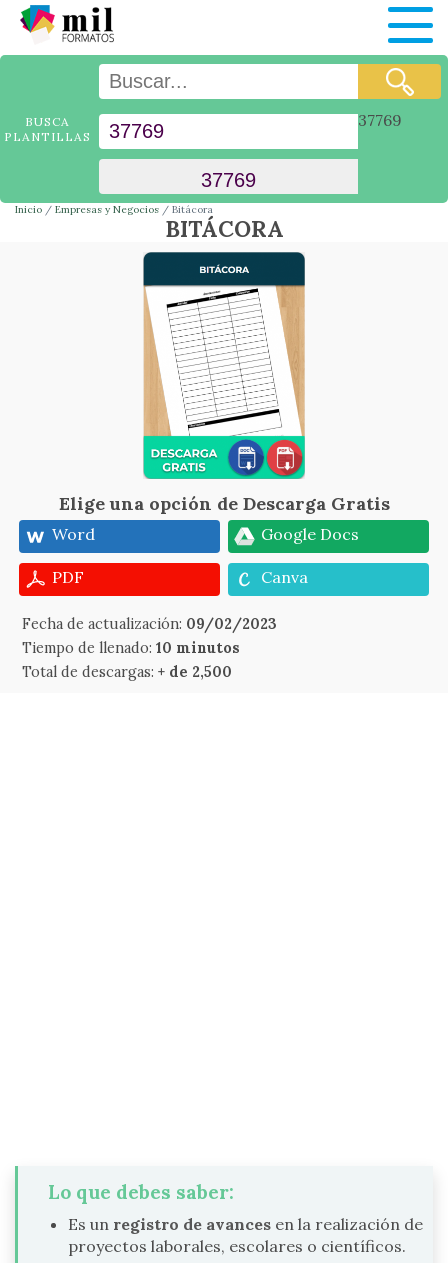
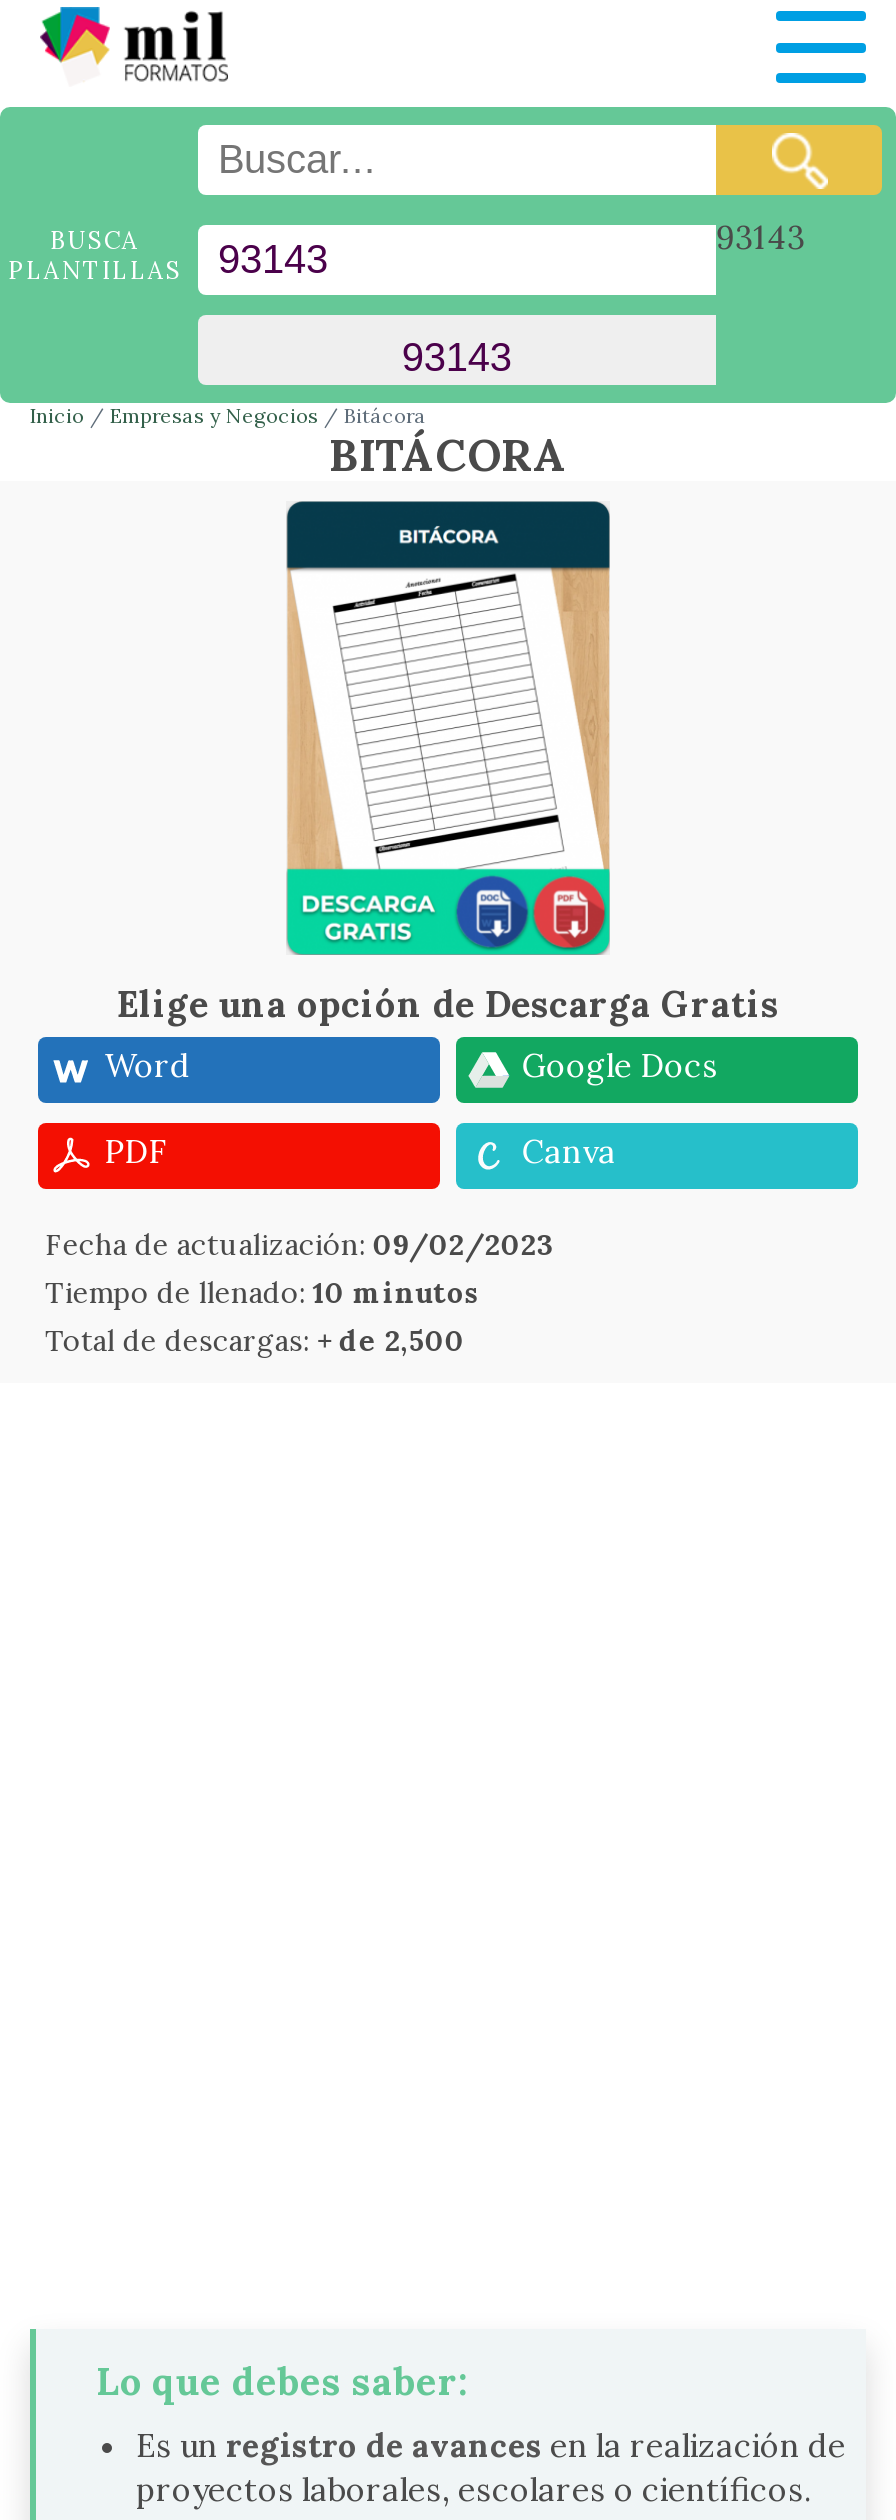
- 37769
+ 93143
